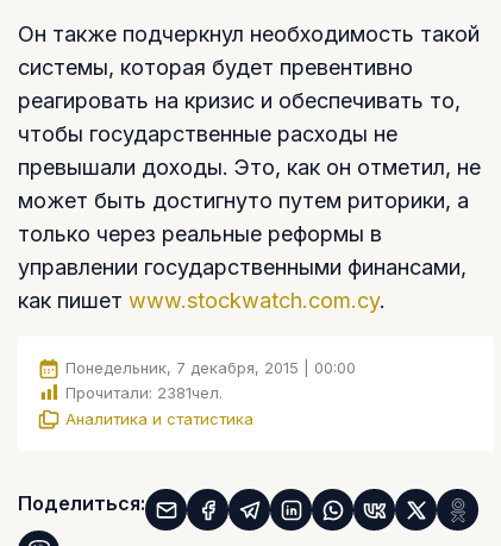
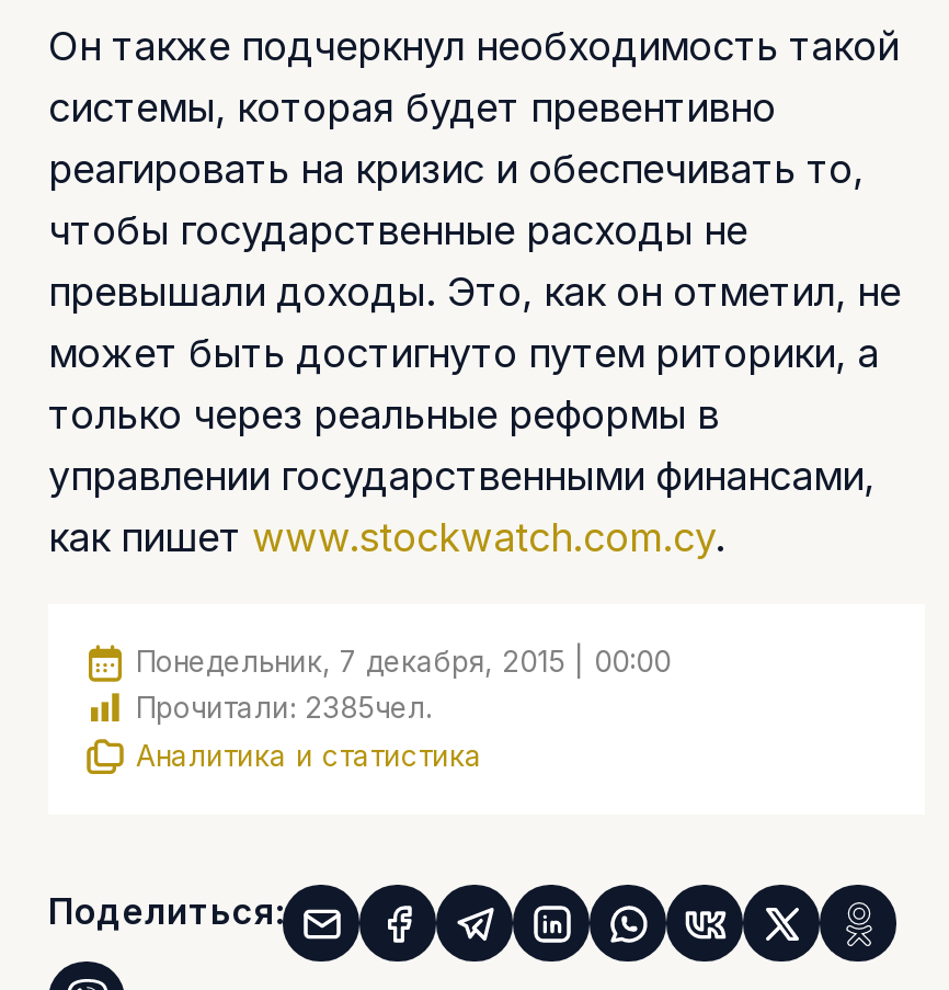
- Прочитали: 2381чел.
+ Прочитали: 2385чел.
